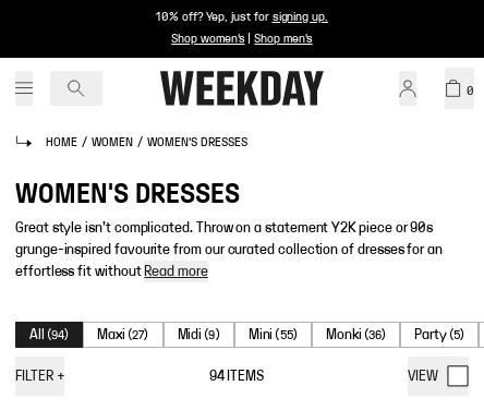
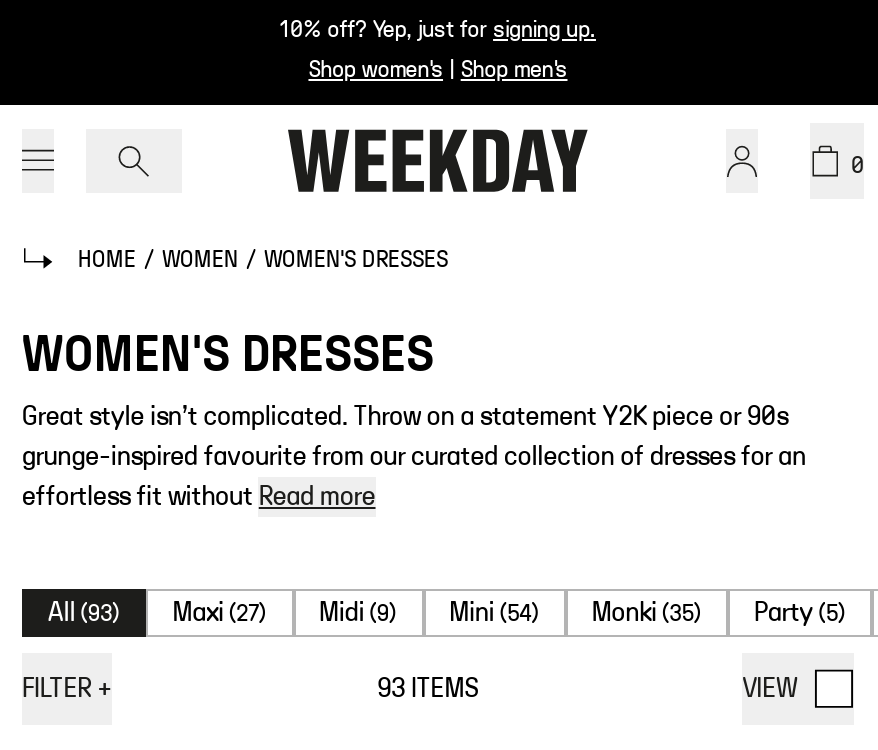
- All (94)
+ All (93)

- Mini (55)
+ Mini (54)

- Monki (36)
+ Monki (35)

- 94 ITEMS
+ 93 ITEMS
